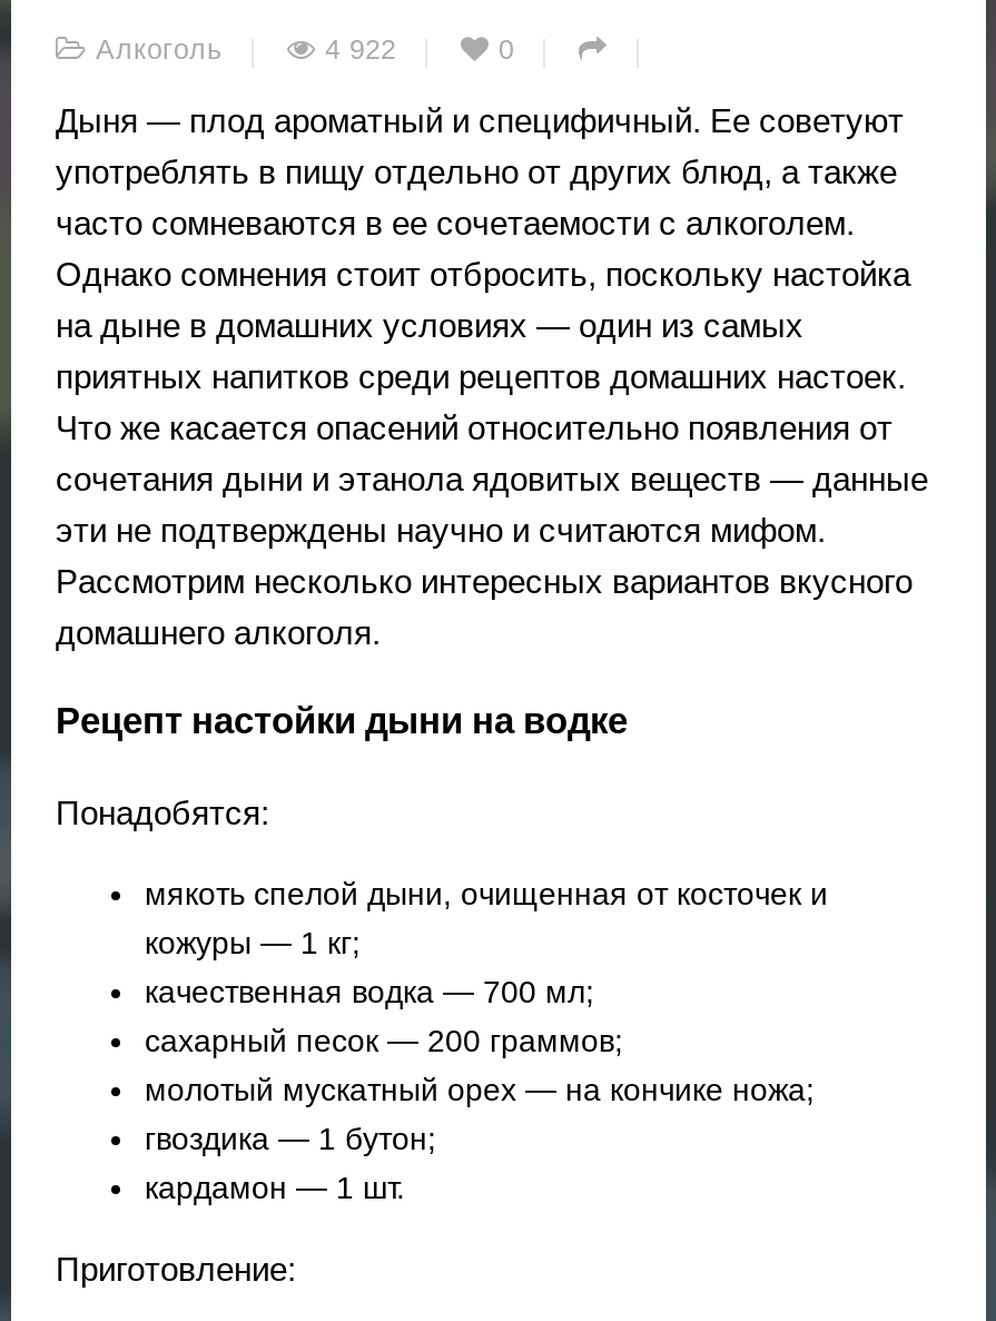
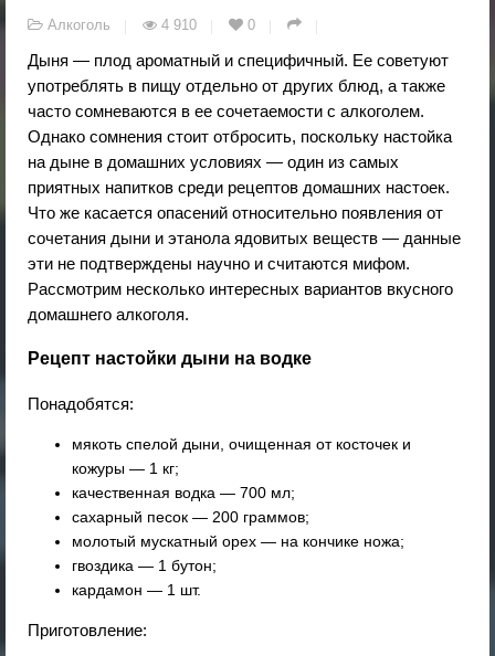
- 4 922
+ 4 910
